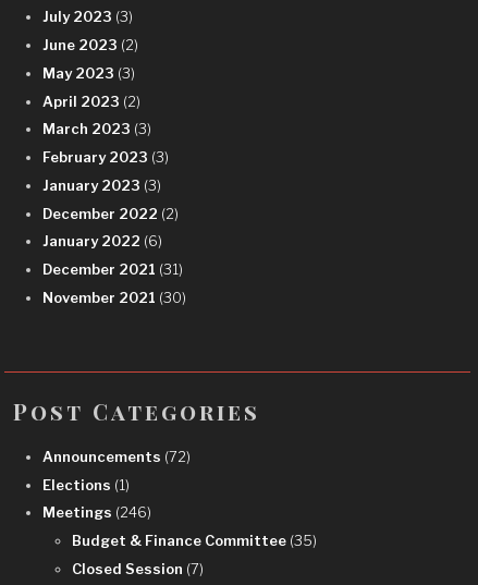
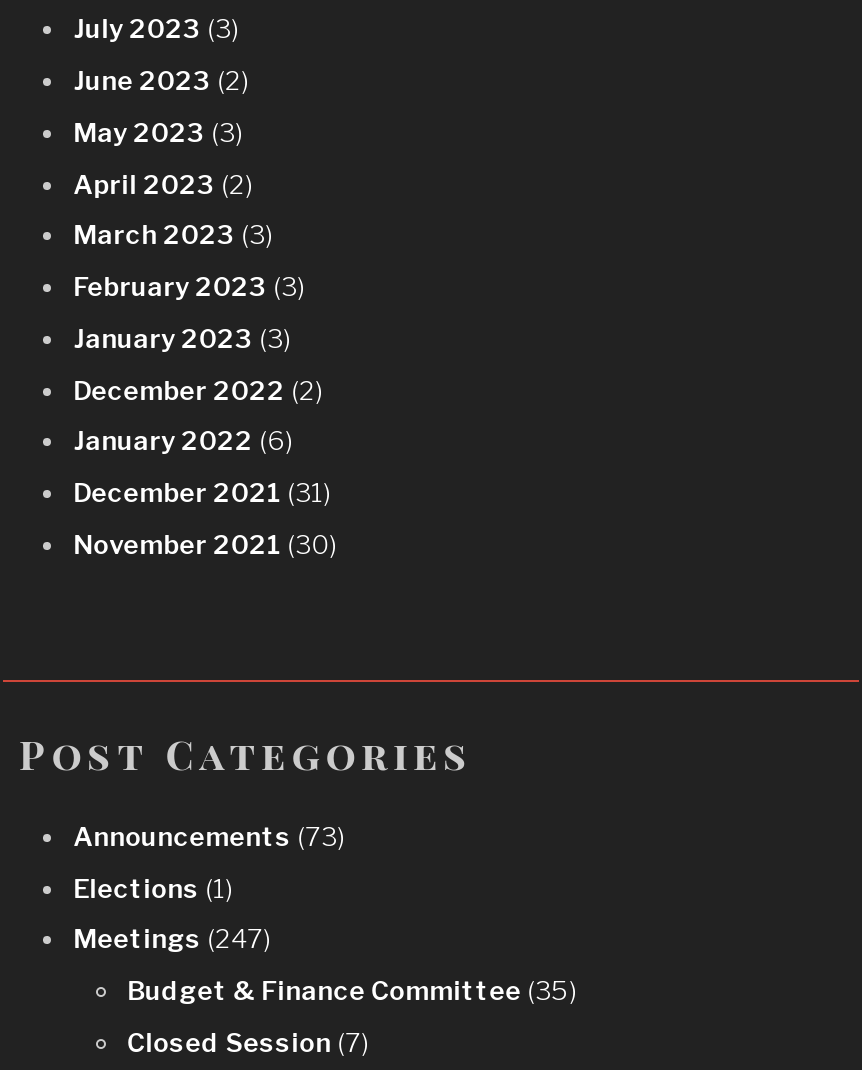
- Announcements (72)
+ Announcements (73)

- Meetings (246)
+ Meetings (247)
